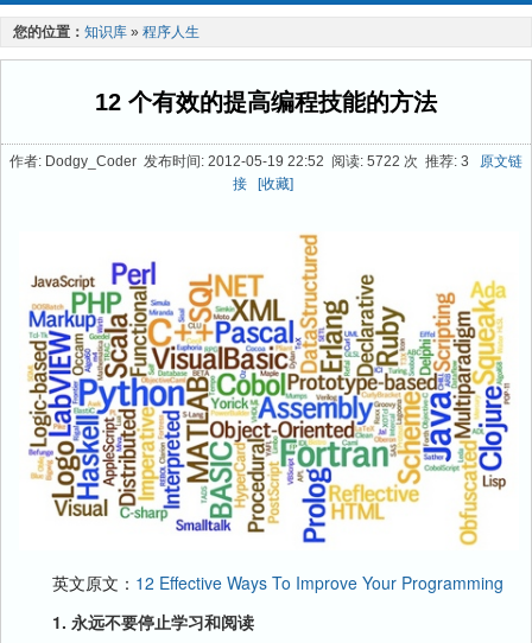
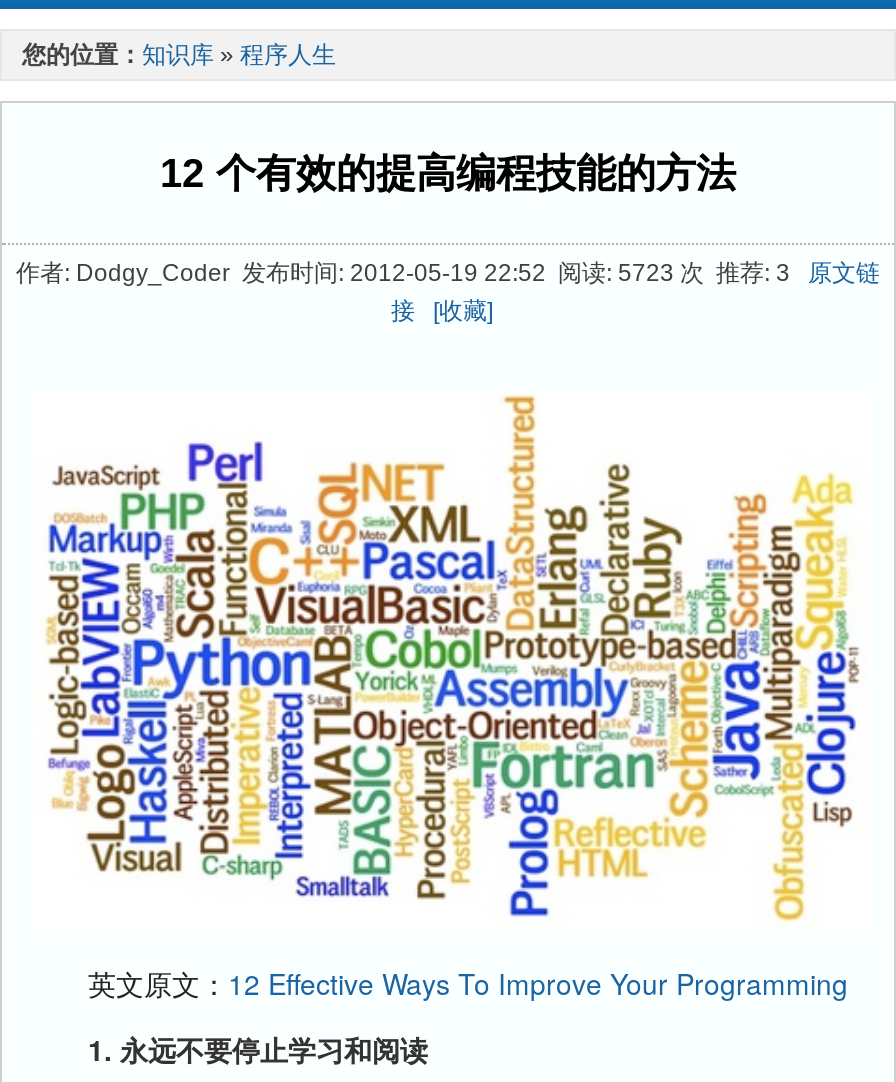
- 作者: Dodgy_Coder 发布时间: 2012-05-19 22:52 阅读: 5722 次 推荐: 3原文链
+ 作者: Dodgy_Coder 发布时间: 2012-05-19 22:52 阅读: 5723 次 推荐: 3原文链
